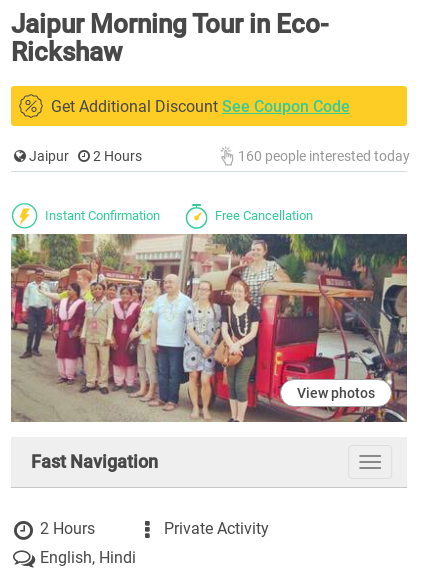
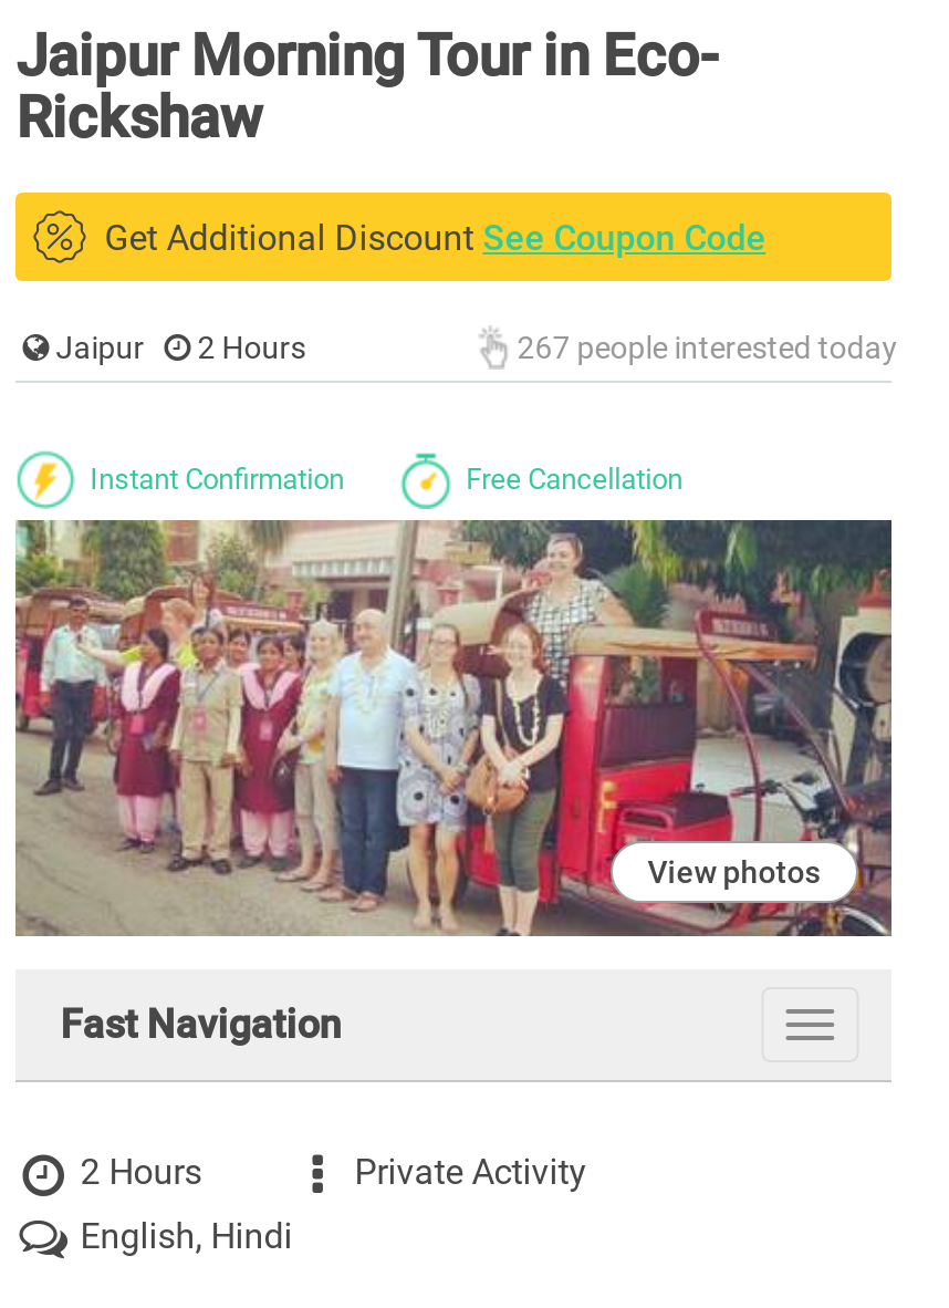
- 160 people interested today
+ 267 people interested today
